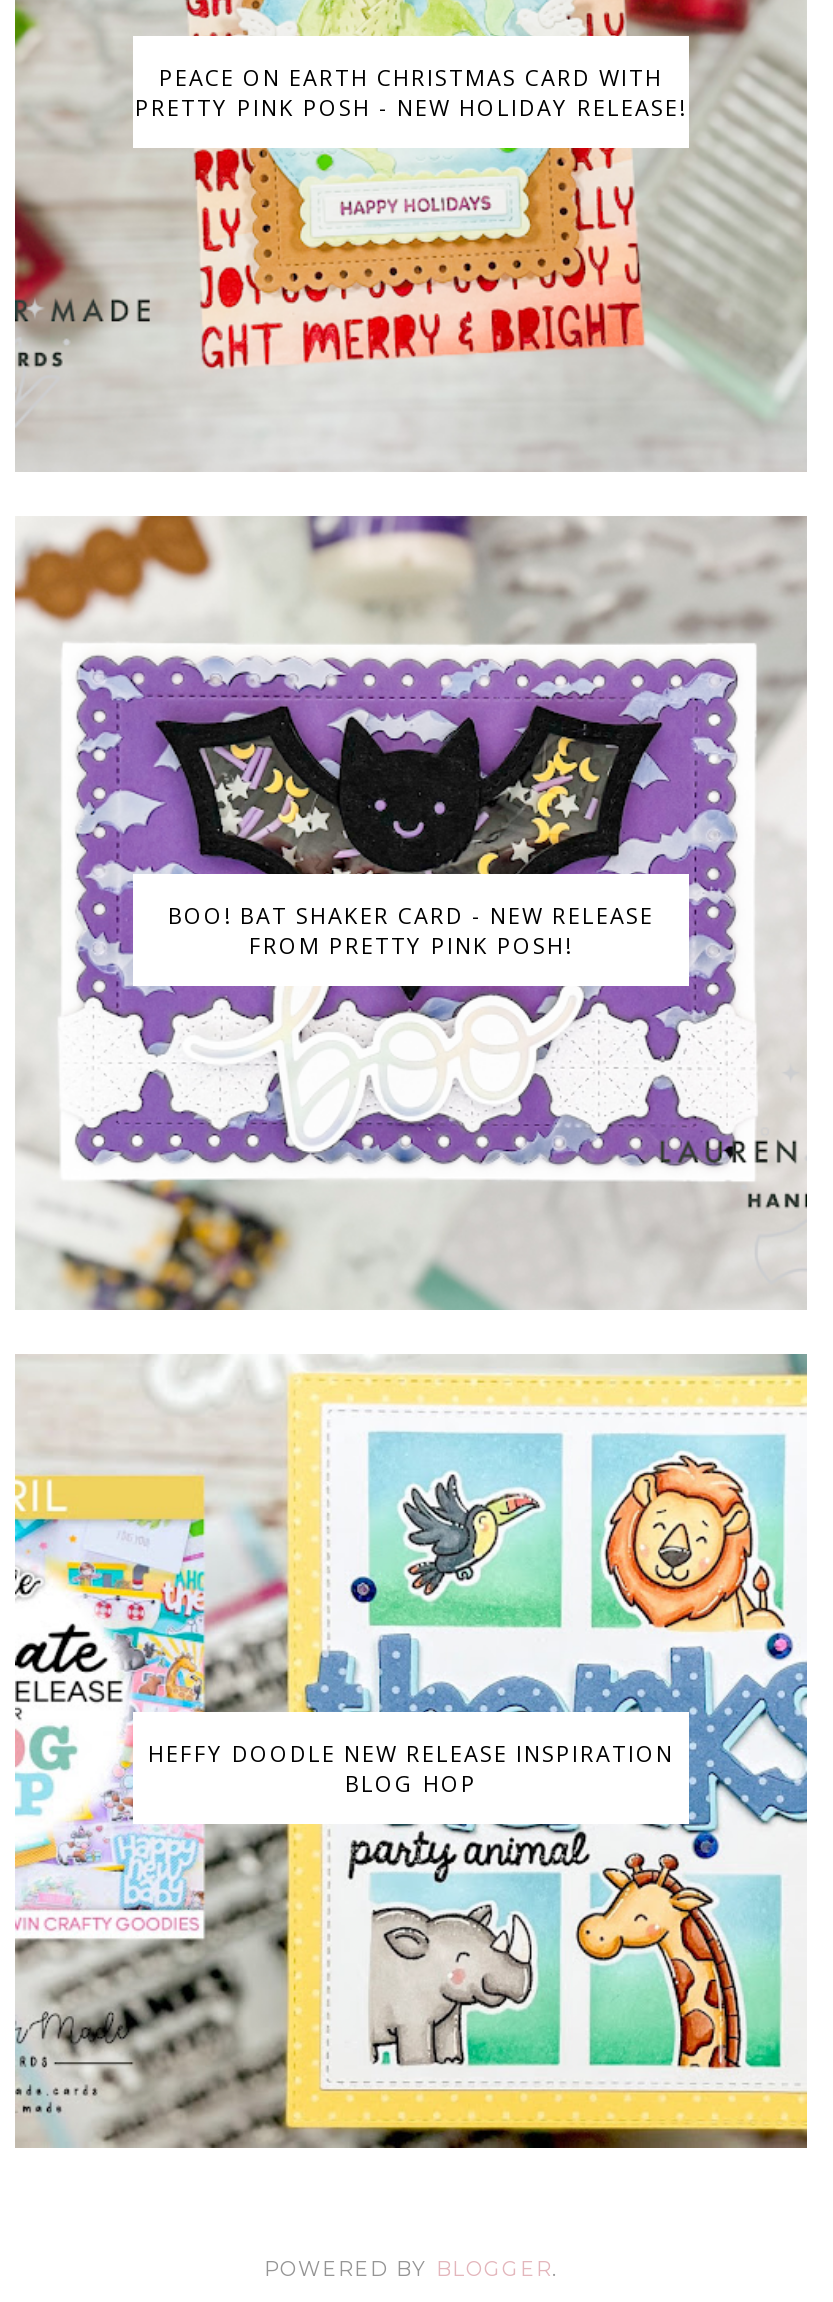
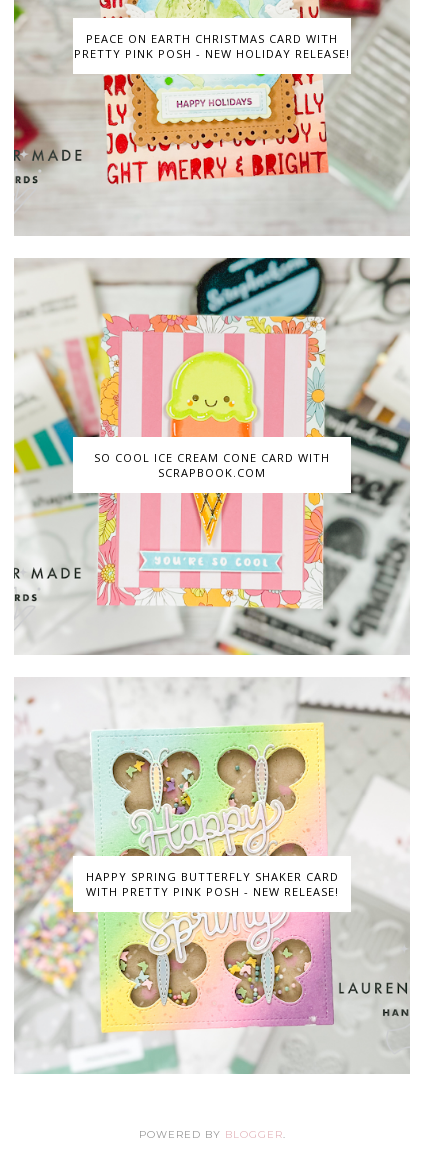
- [image]
- BOO! BAT SHAKER CARD - NEW RELEASE
- FROM PRETTY PINK POSH!
+ [image]
+ SO COOL ICE CREAM CONE CARD WITH
+ SCRAPBOOK.COM

- [image]
- HEFFY DOODLE NEW RELEASE INSPIRATION
- BLOG HOP
+ [image]
+ HAPPY SPRING BUTTERFLY SHAKER CARD
+ WITH PRETTY PINK POSH - NEW RELEASE!
